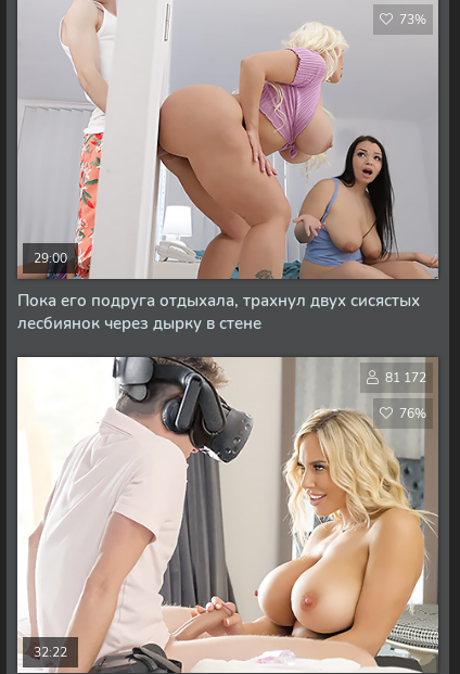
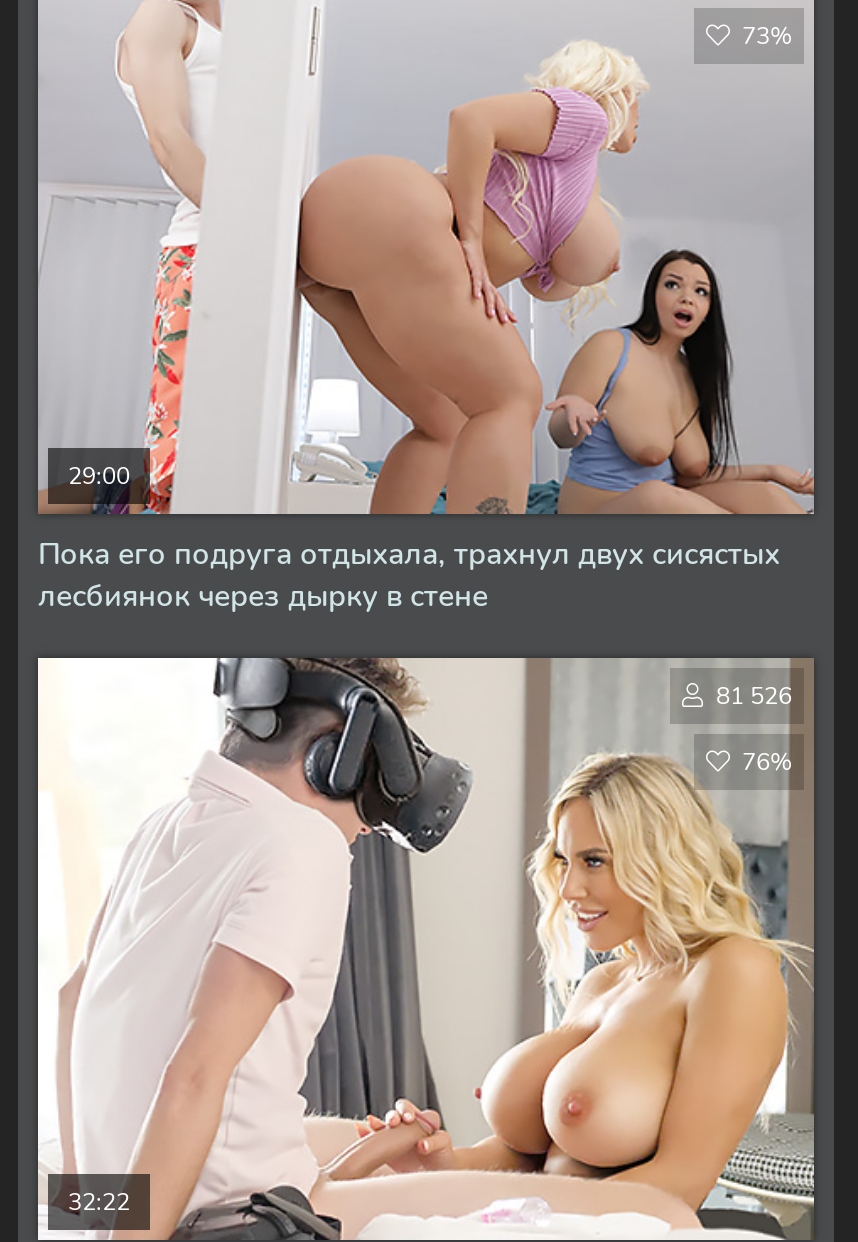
- 81 172
+ 81 526
